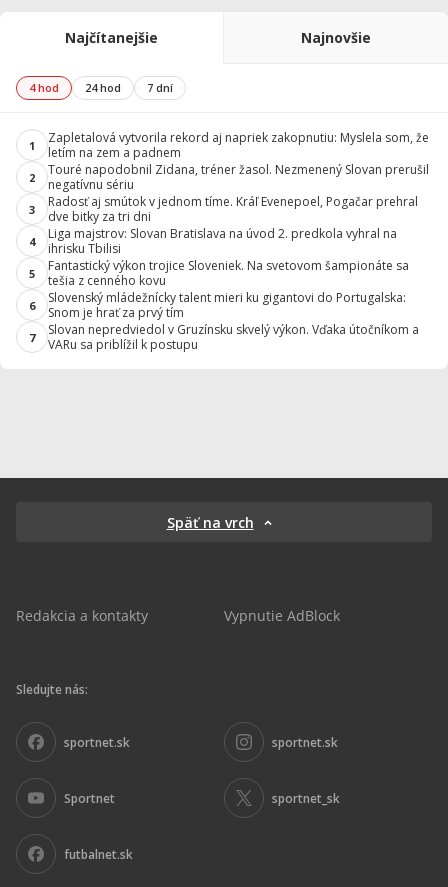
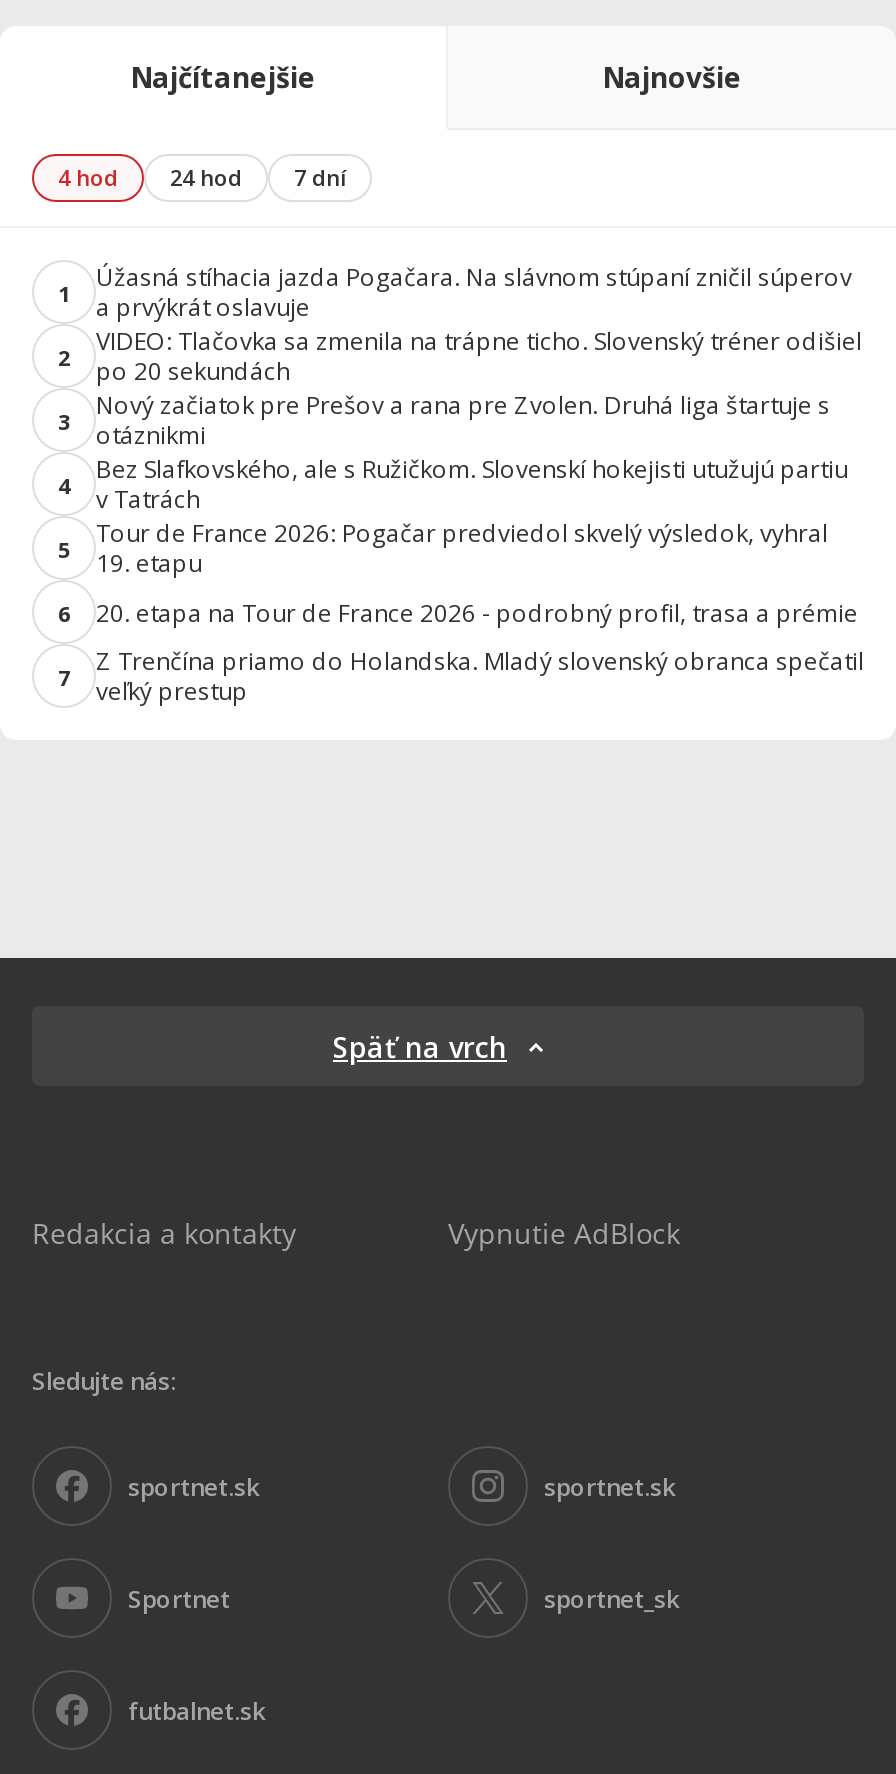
- Zapletalová vytvorila rekord aj napriek zakopnutiu: Myslela som, že
- letím na zem a padnem
+ Úžasná stíhacia jazda Pogačara. Na slávnom stúpaní zničil súperov
+ a prvýkrát oslavuje

- Touré napodobnil Zidana, tréner žasol. Nezmenený Slovan prerušil
- negatívnu sériu
+ VIDEO: Tlačovka sa zmenila na trápne ticho. Slovenský tréner odišiel
+ po 20 sekundách

- Radosť aj smútok v jednom tíme. Kráľ Evenepoel, Pogačar prehral
- dve bitky za tri dni
+ Nový začiatok pre Prešov a rana pre Zvolen. Druhá liga štartuje s
+ otáznikmi

- Liga majstrov: Slovan Bratislava na úvod 2. predkola vyhral na
- ihrisku Tbilisi
+ Bez Slafkovského, ale s Ružičkom. Slovenskí hokejisti utužujú partiu
+ v Tatrách

- Fantastický výkon trojice Sloveniek. Na svetovom šampionáte sa
- tešia z cenného kovu
+ Tour de France 2026: Pogačar predviedol skvelý výsledok, vyhral
+ 19. etapu

- Slovenský mládežnícky talent mieri ku gigantovi do Portugalska:
- Snom je hrať za prvý tím
+ 20. etapa na Tour de France 2026 - podrobný profil, trasa a prémie

- Slovan nepredviedol v Gruzínsku skvelý výkon. Vďaka útočníkom a
- VARu sa priblížil k postupu
+ Z Trenčína priamo do Holandska. Mladý slovenský obranca spečatil
+ veľký prestup
